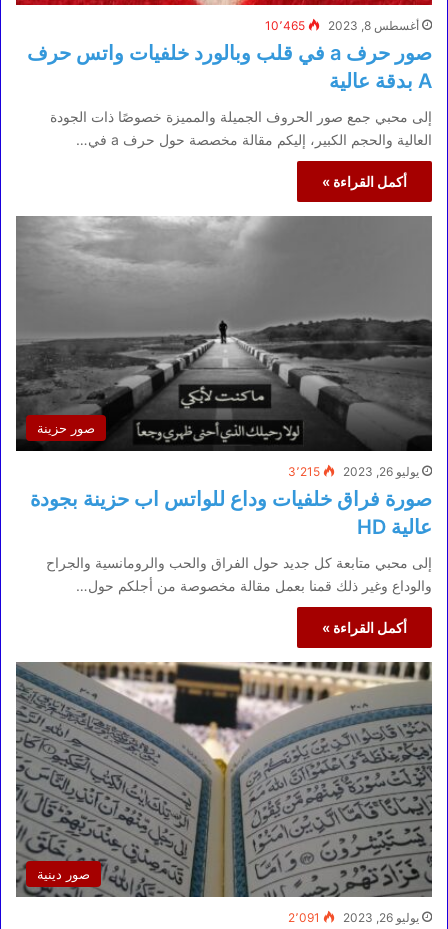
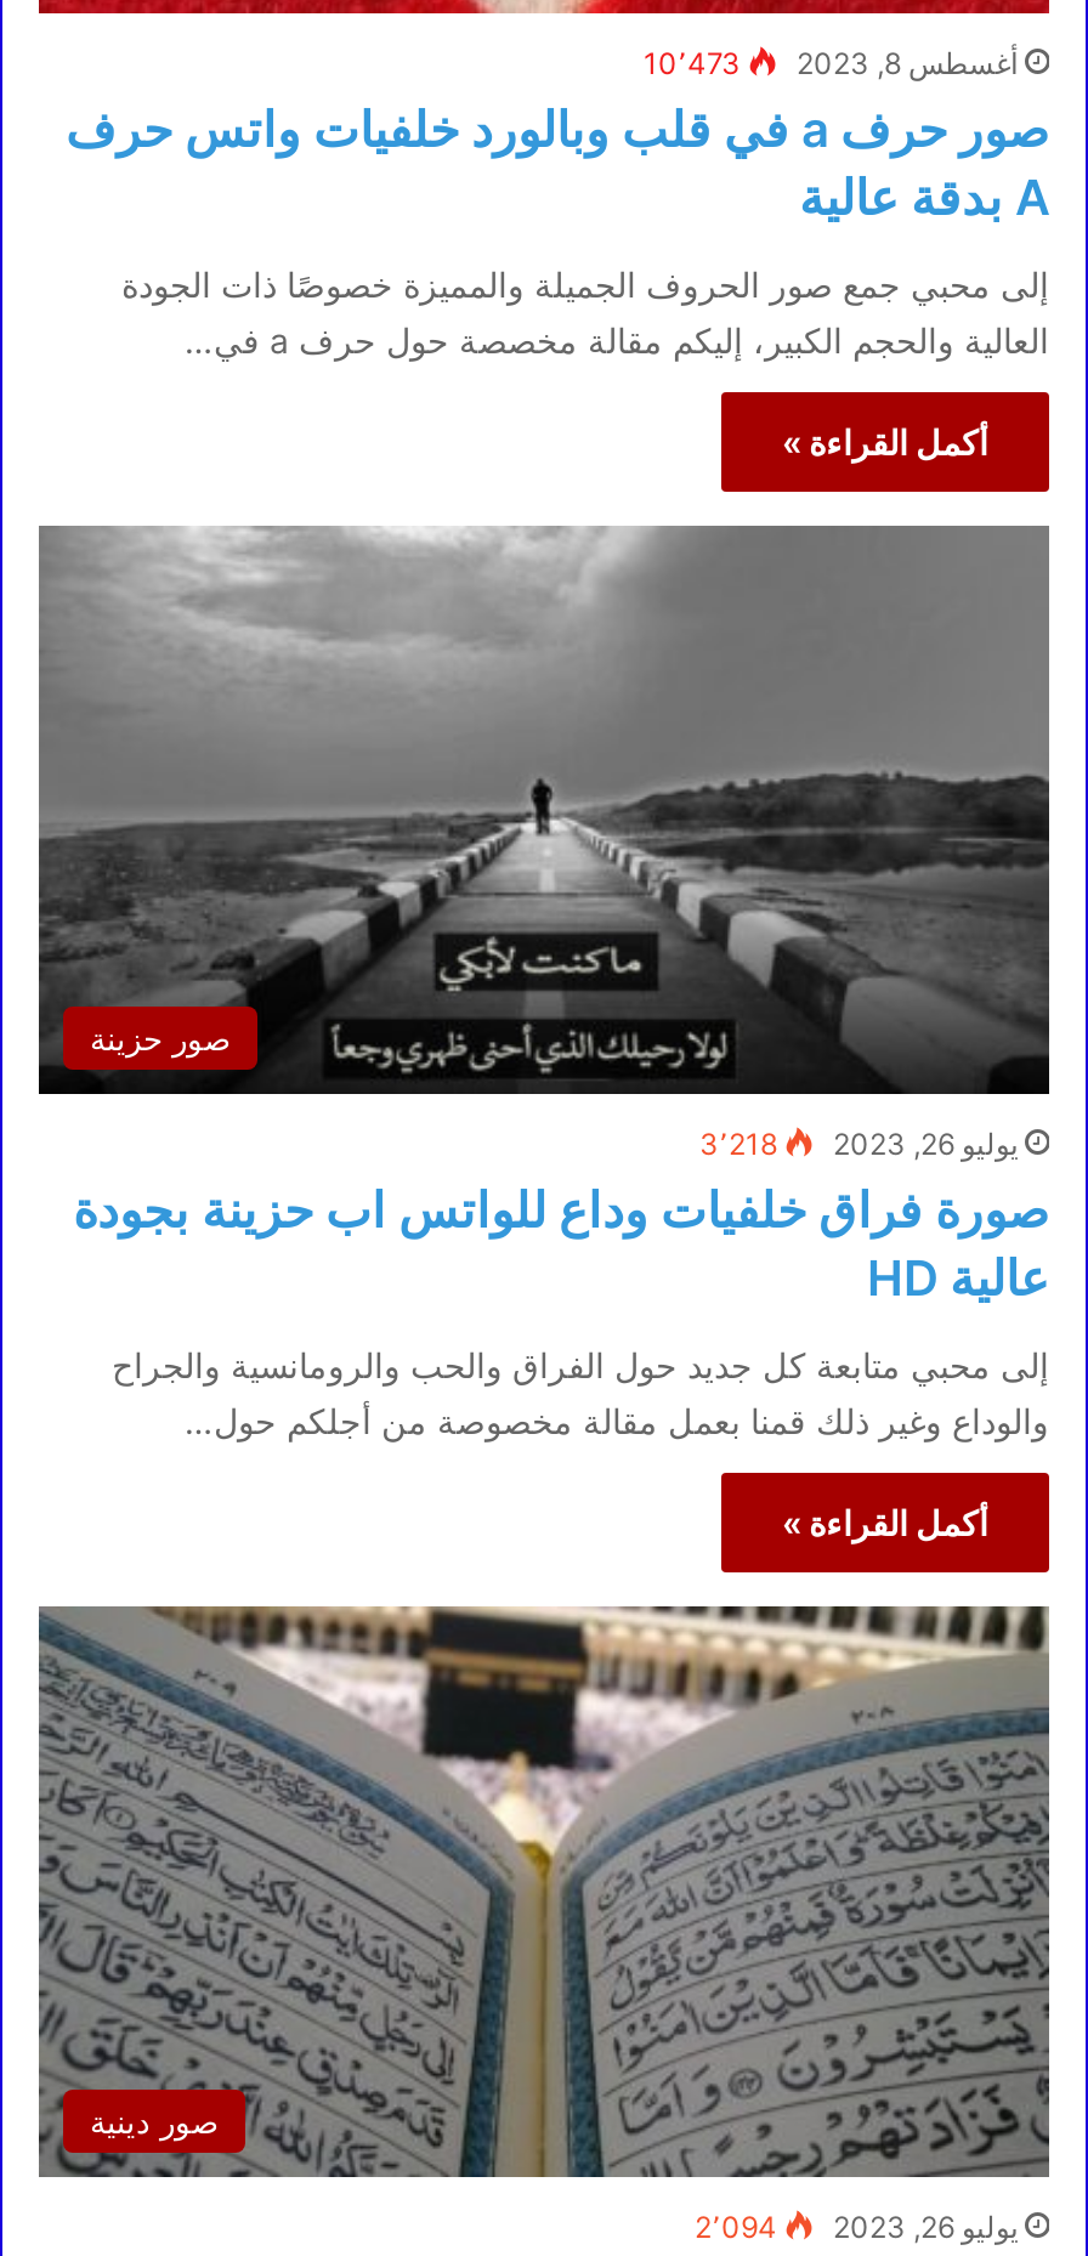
- 10٬465
+ 10٬473

- 3٬215
+ 3٬218

- 2٬091
+ 2٬094
